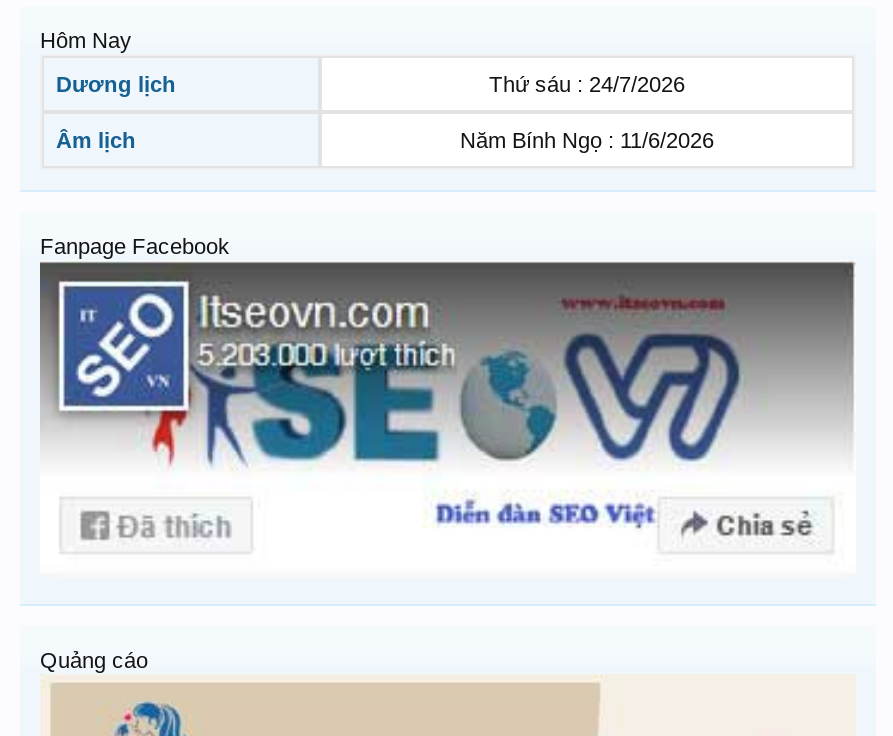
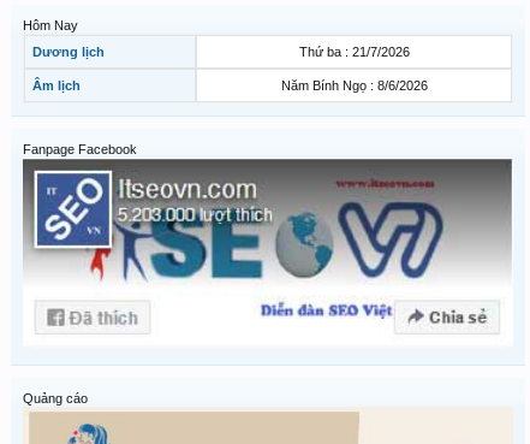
- Thứ sáu : 24/7/2026
+ Thứ ba : 21/7/2026

- Năm Bính Ngọ : 11/6/2026
+ Năm Bính Ngọ : 8/6/2026
